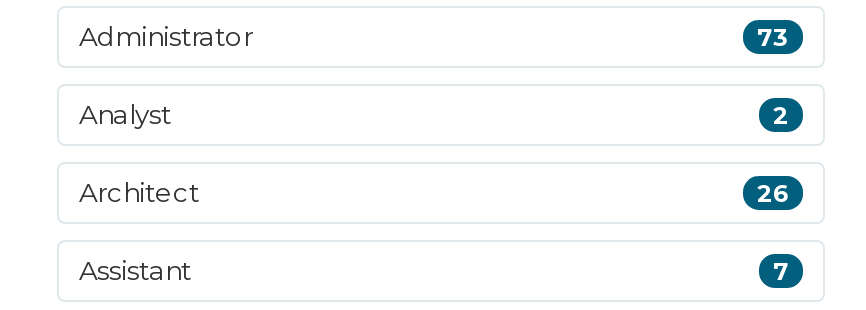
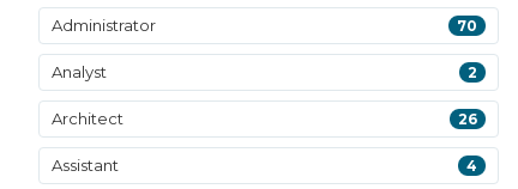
- 73
+ 70

- 7
+ 4
